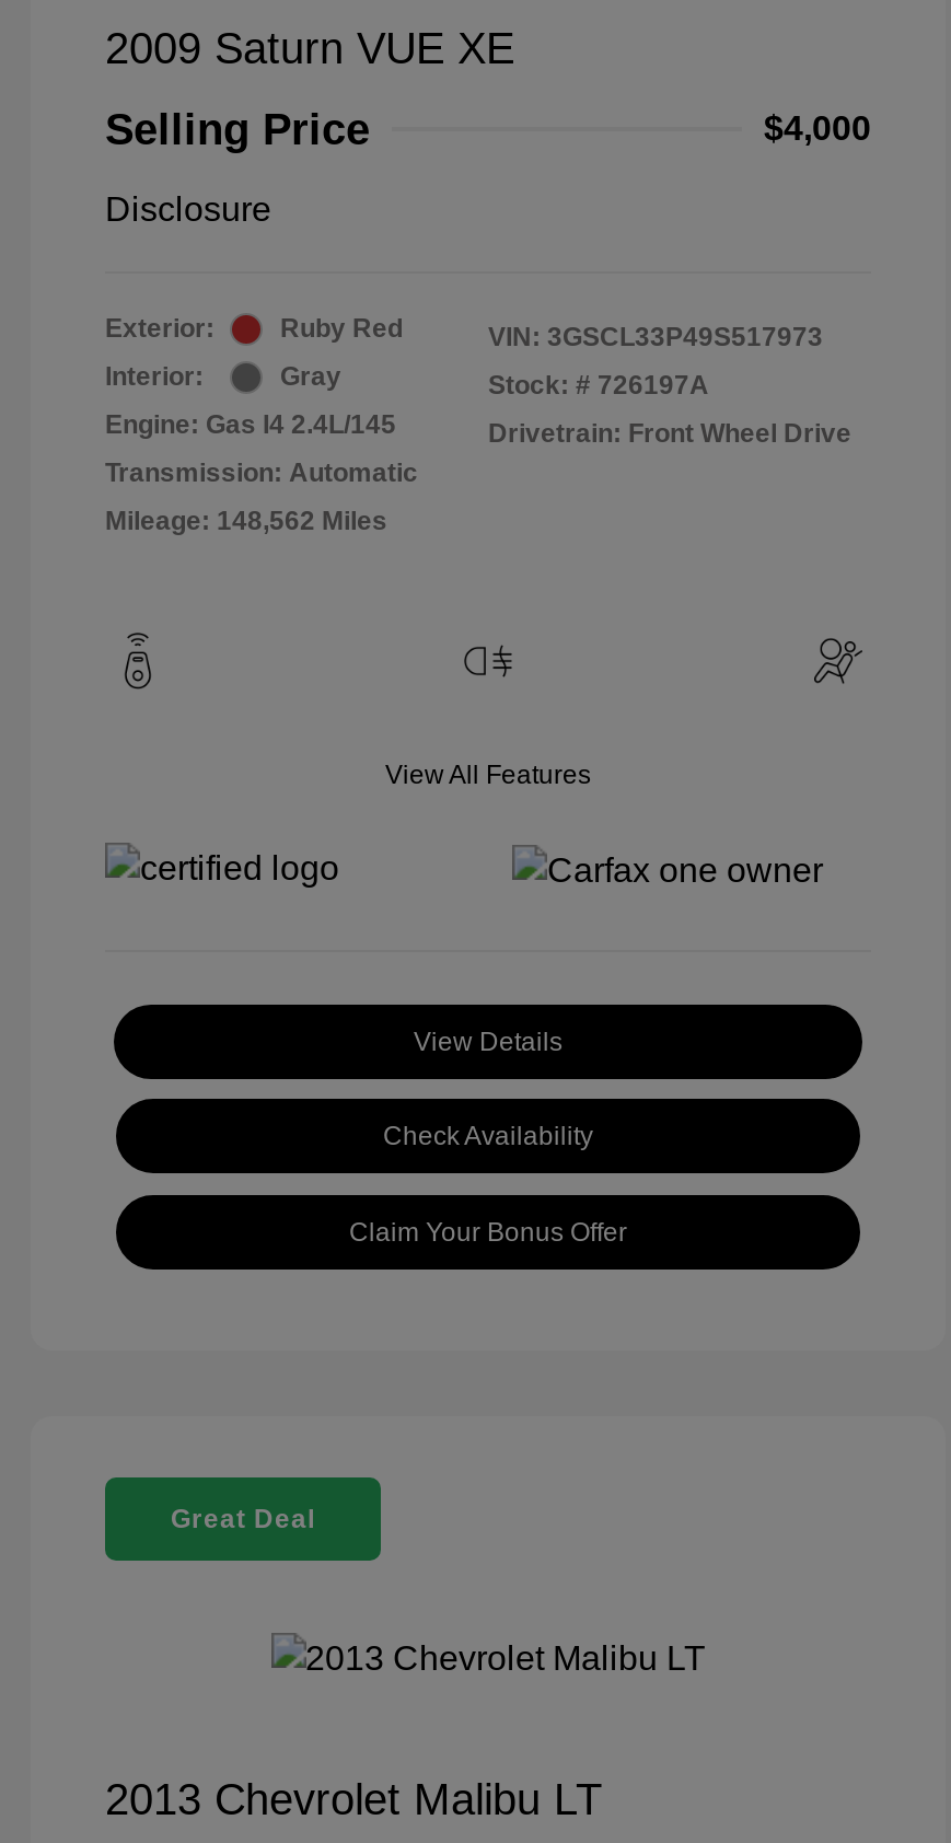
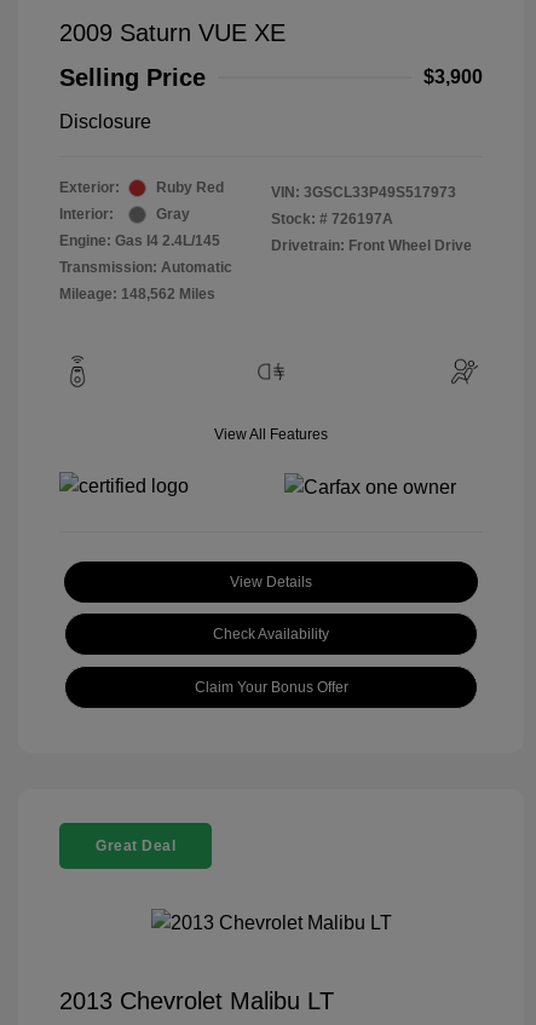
- $4,000
+ $3,900
